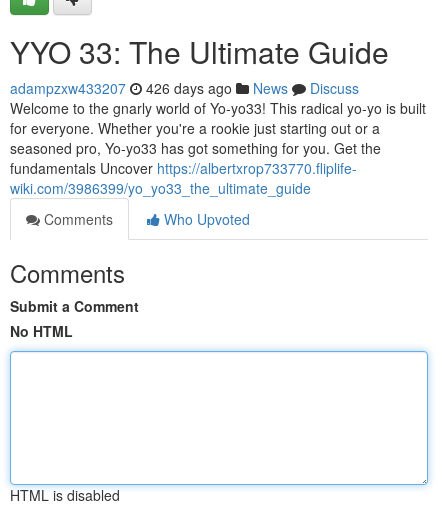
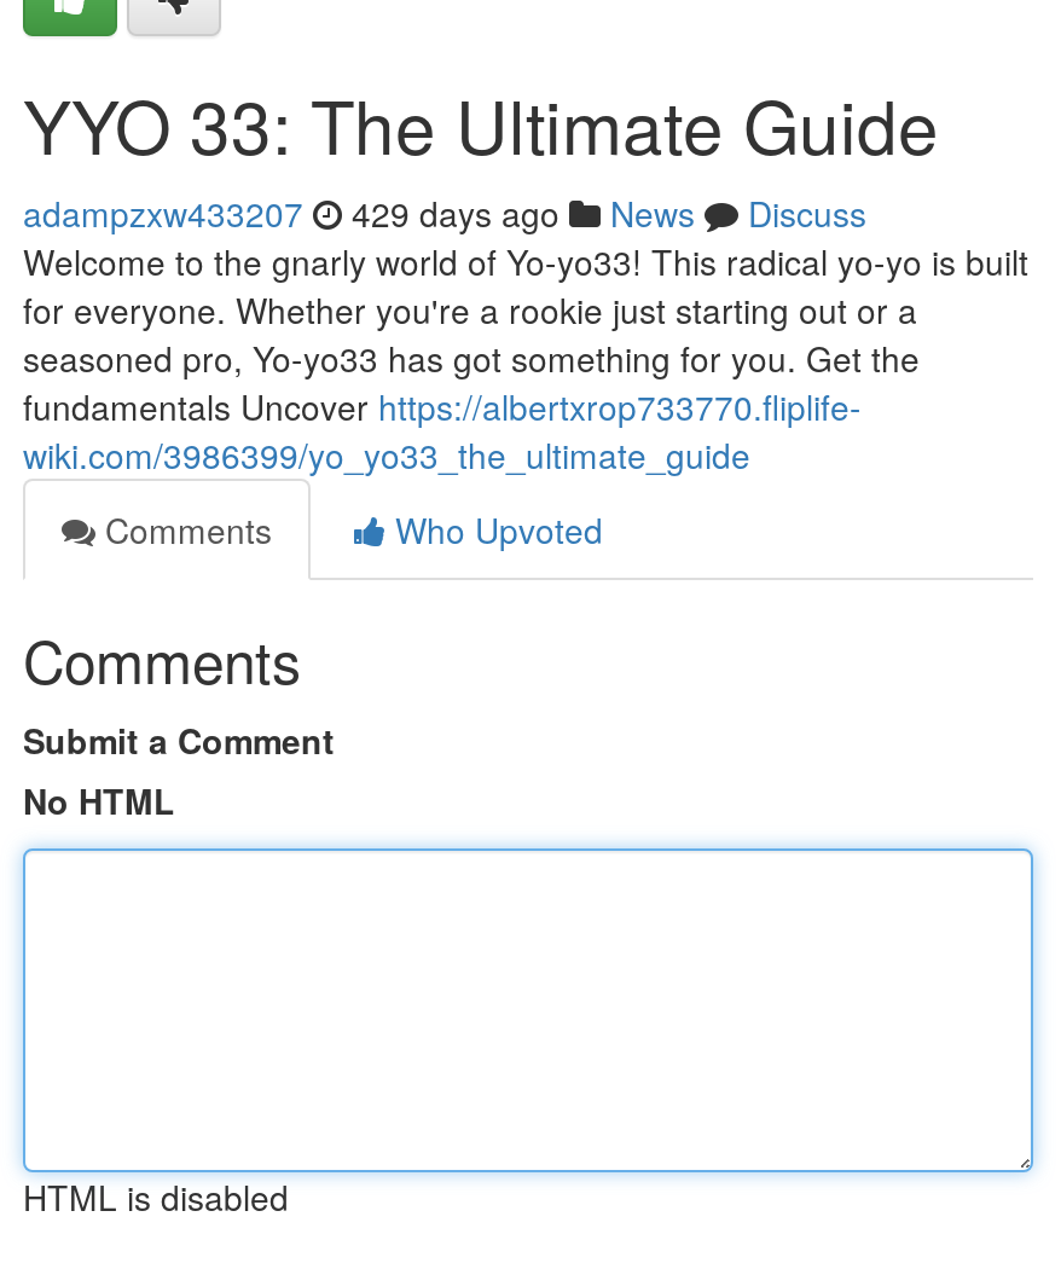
- adampzxw433207 426 days ago News Discuss
+ adampzxw433207 429 days ago News Discuss
